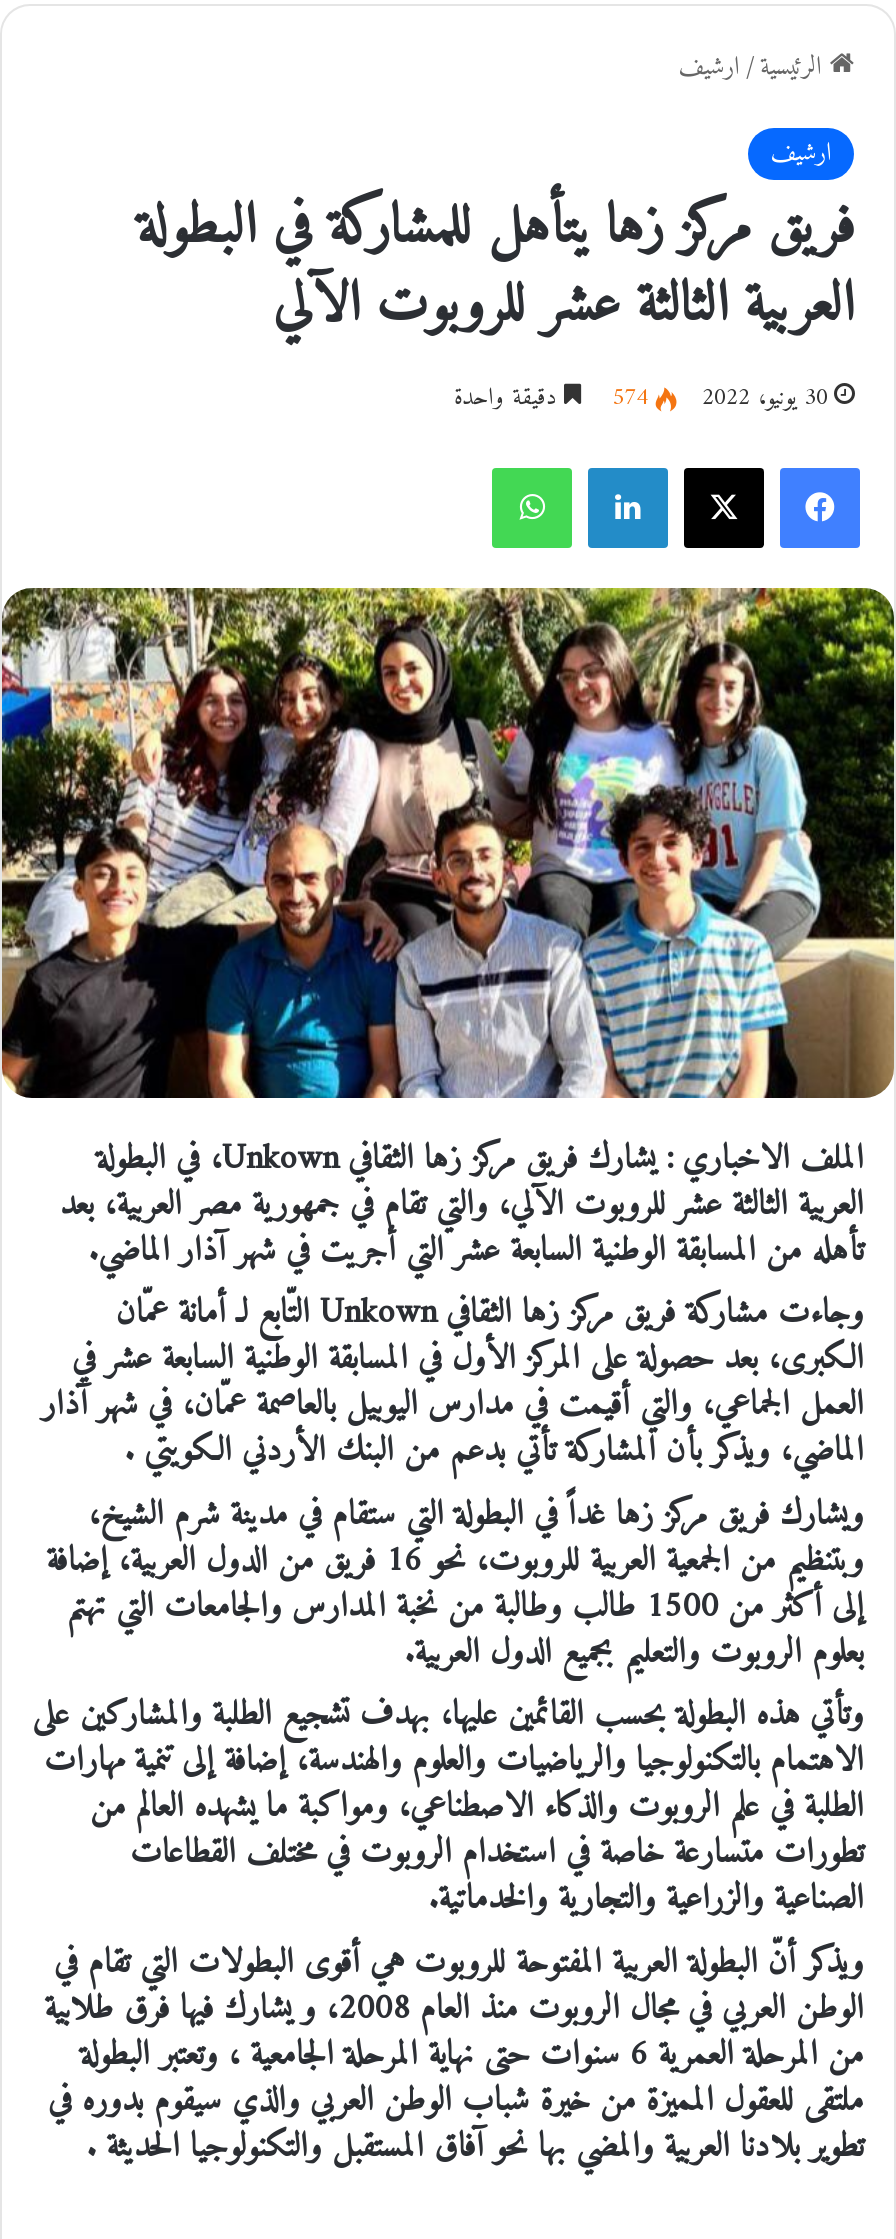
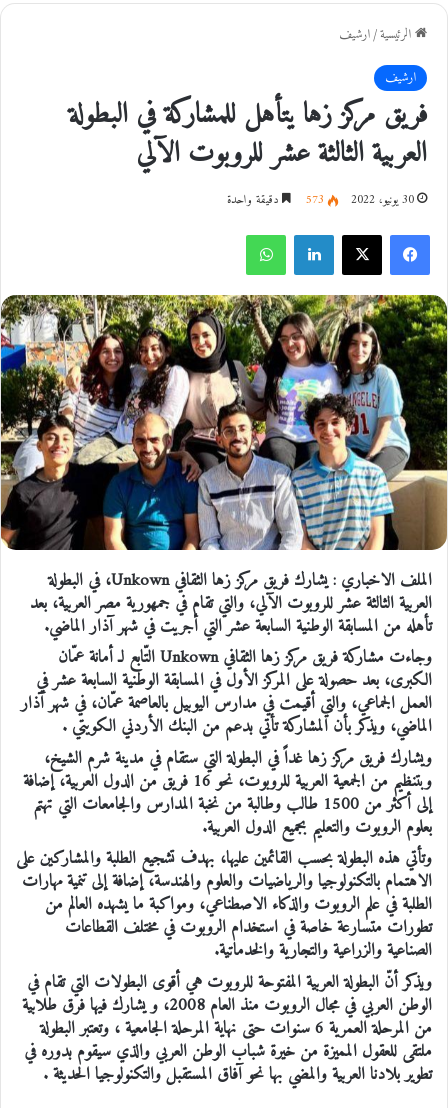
- 574 دقيقة واحدة
+ 573 دقيقة واحدة
